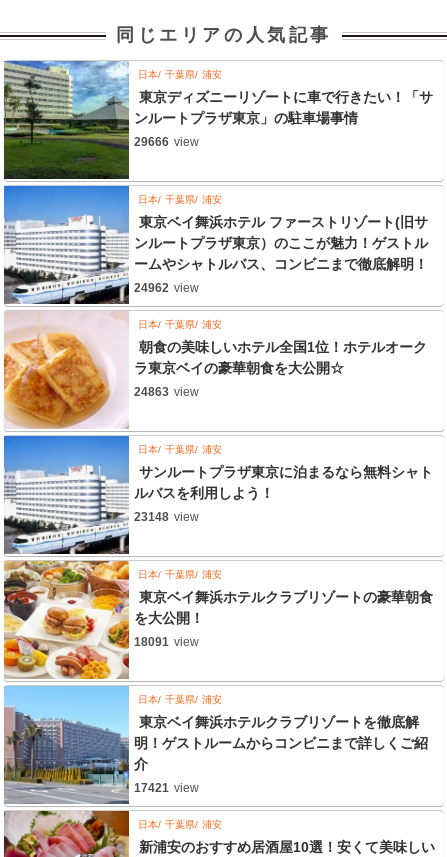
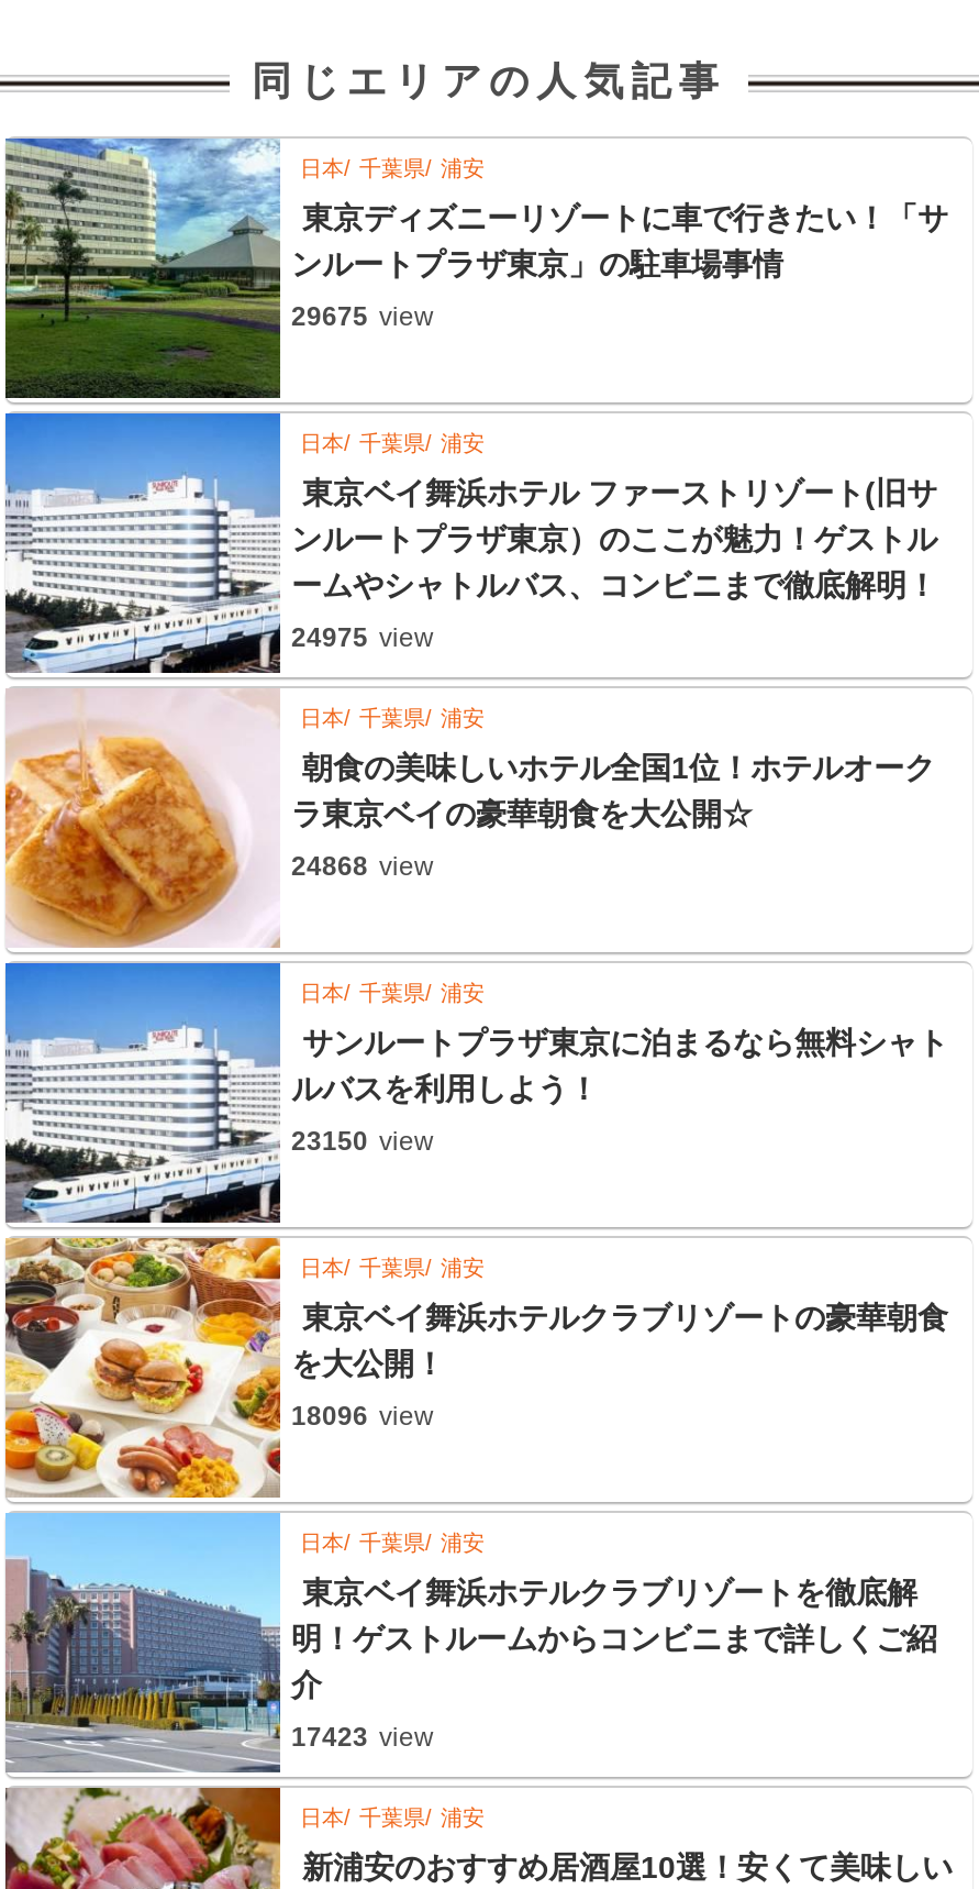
- 29666 view
+ 29675 view

- 24962 view
+ 24975 view

- 24863 view
+ 24868 view

- 23148 view
+ 23150 view

- 18091 view
+ 18096 view

- 17421 view
+ 17423 view
